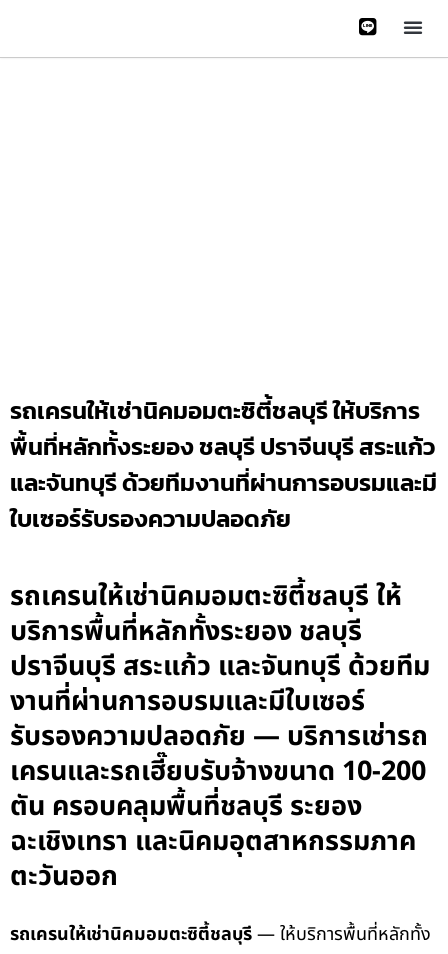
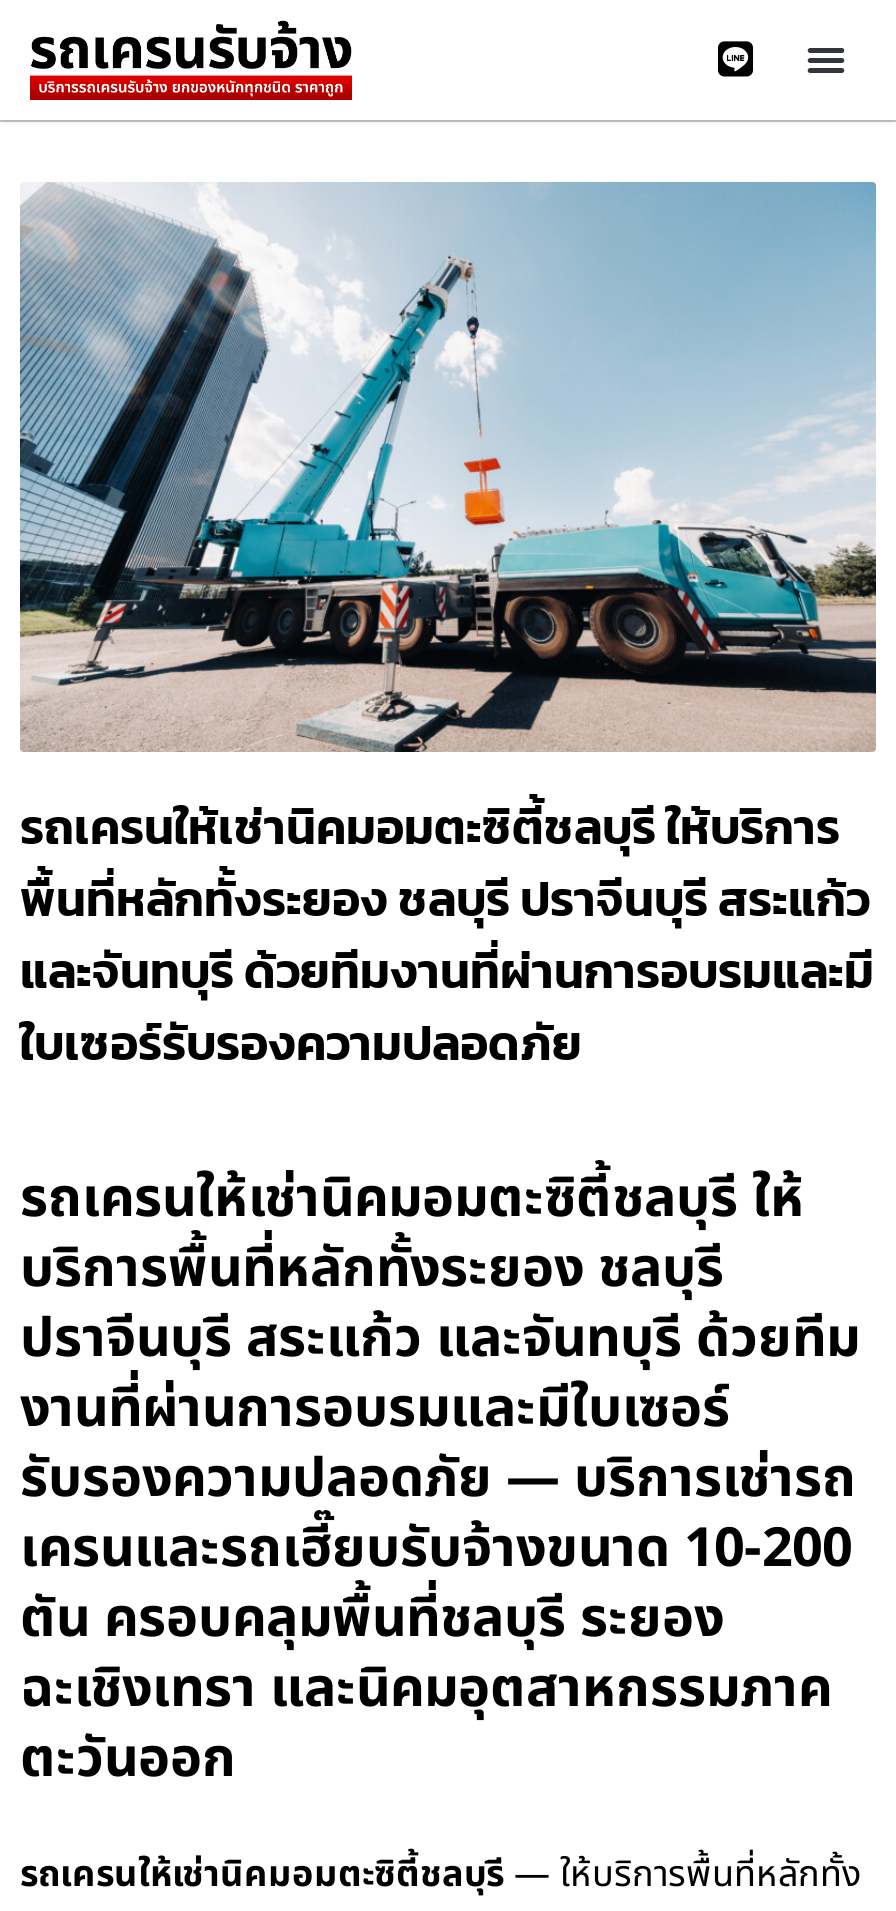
+ [image]

+ [image]
